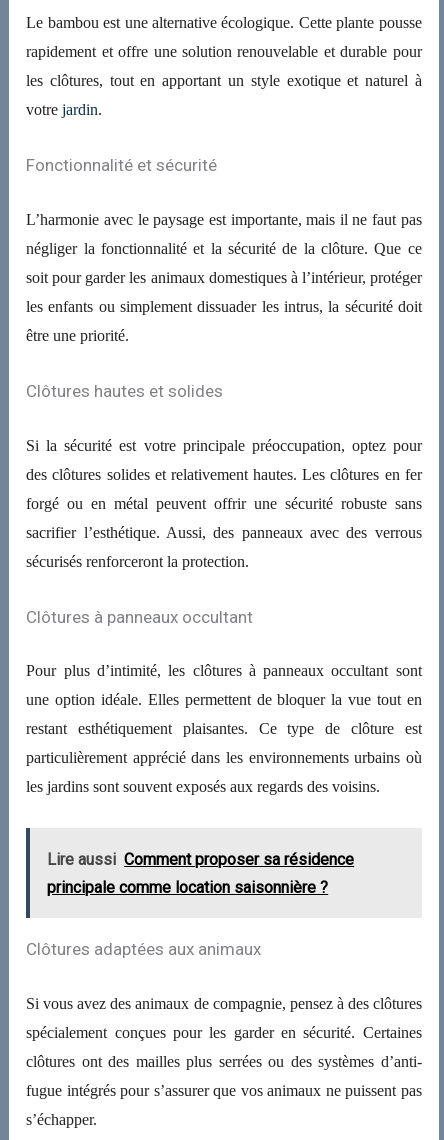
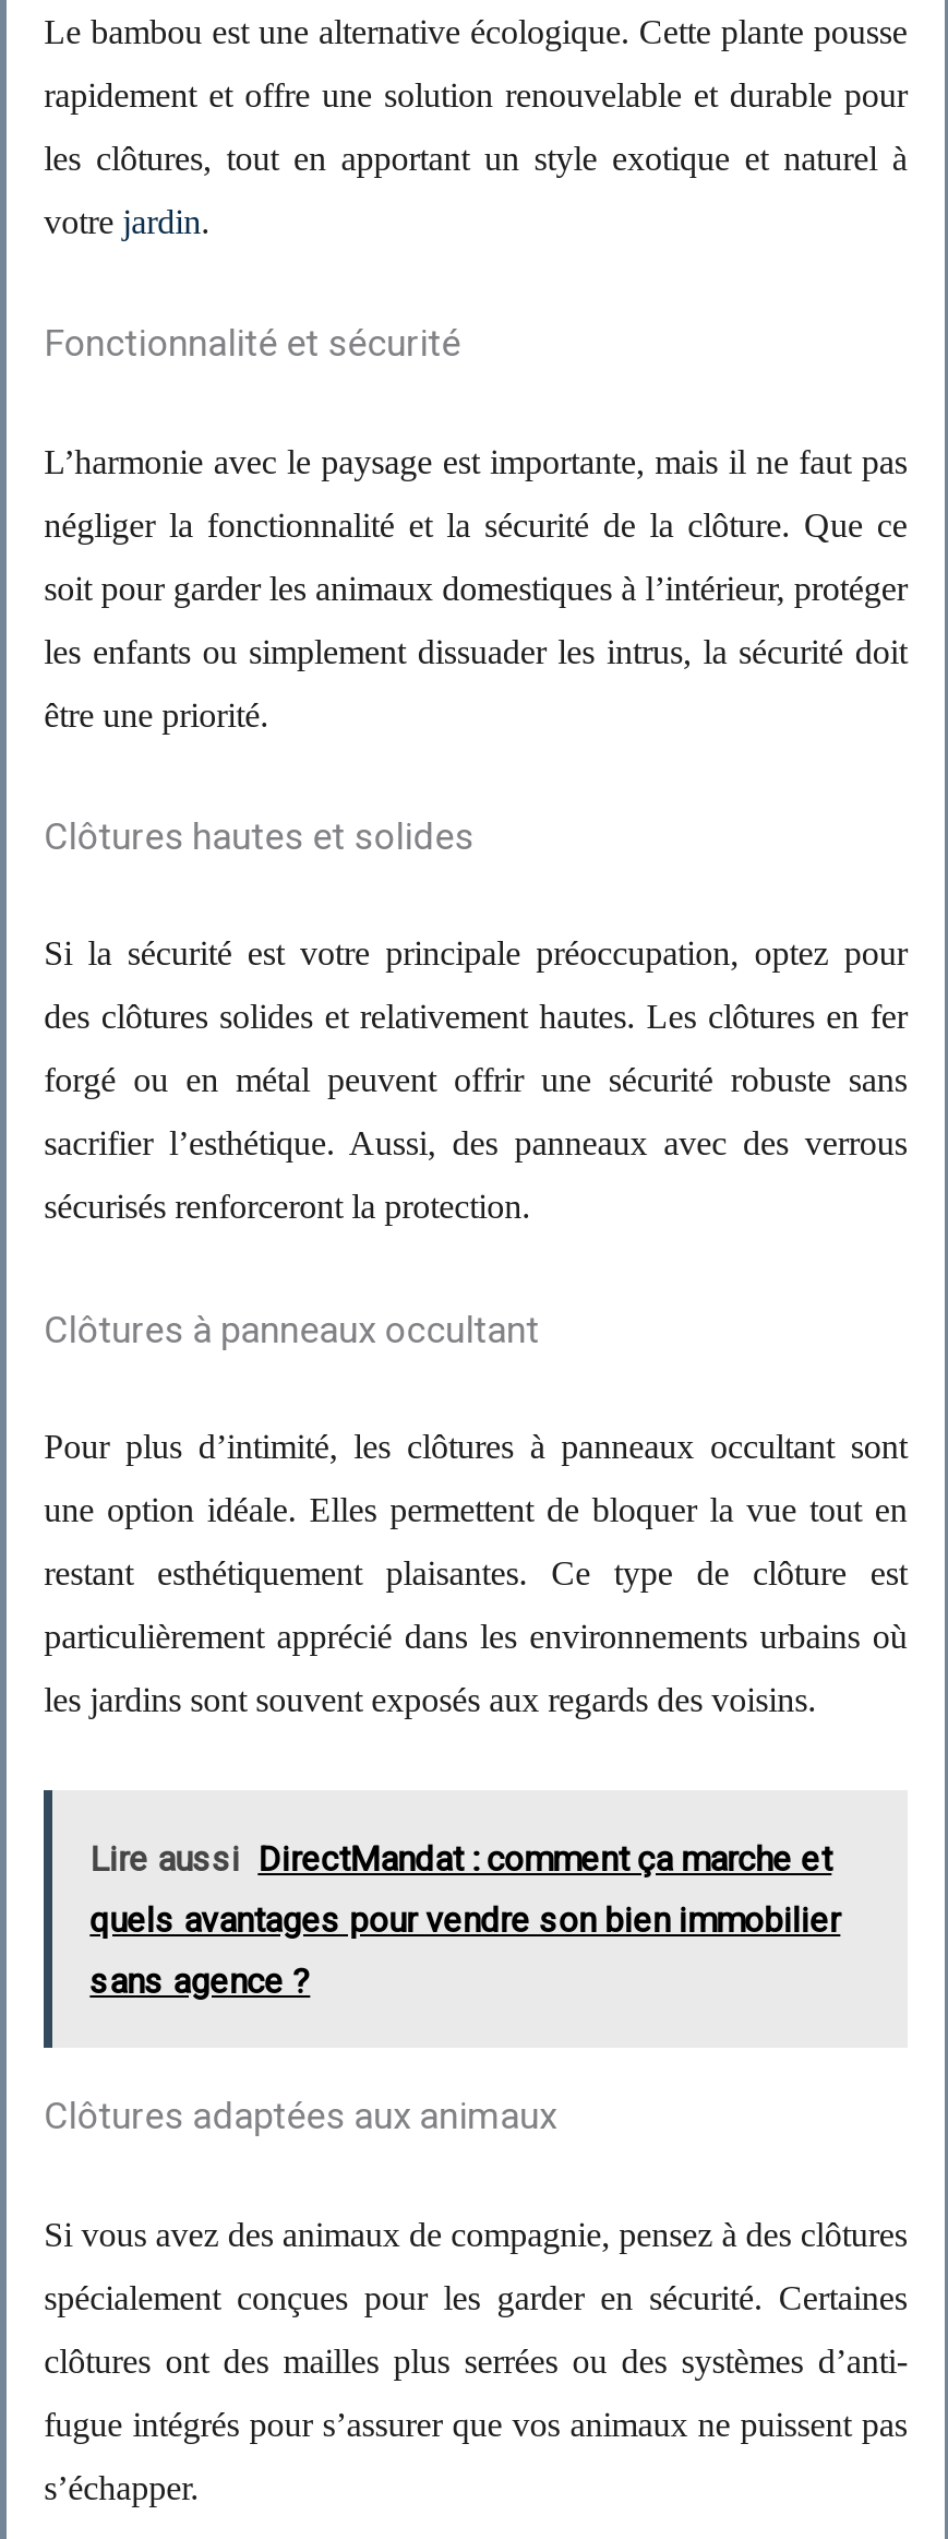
- Lire aussi Comment proposer sa résidence
- principale comme location saisonnière ?
+ Lire aussi DirectMandat : comment ça marche et
+ quels avantages pour vendre son bien immobilier
+ sans agence ?
